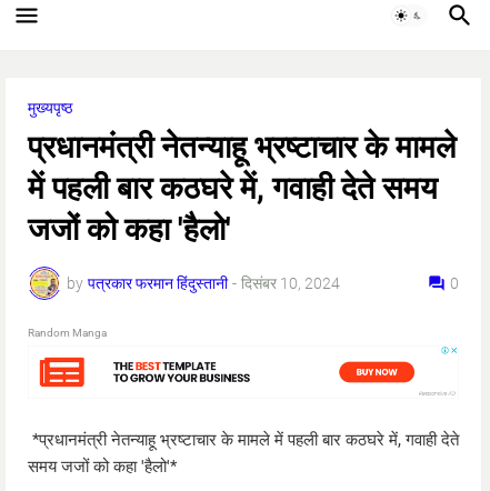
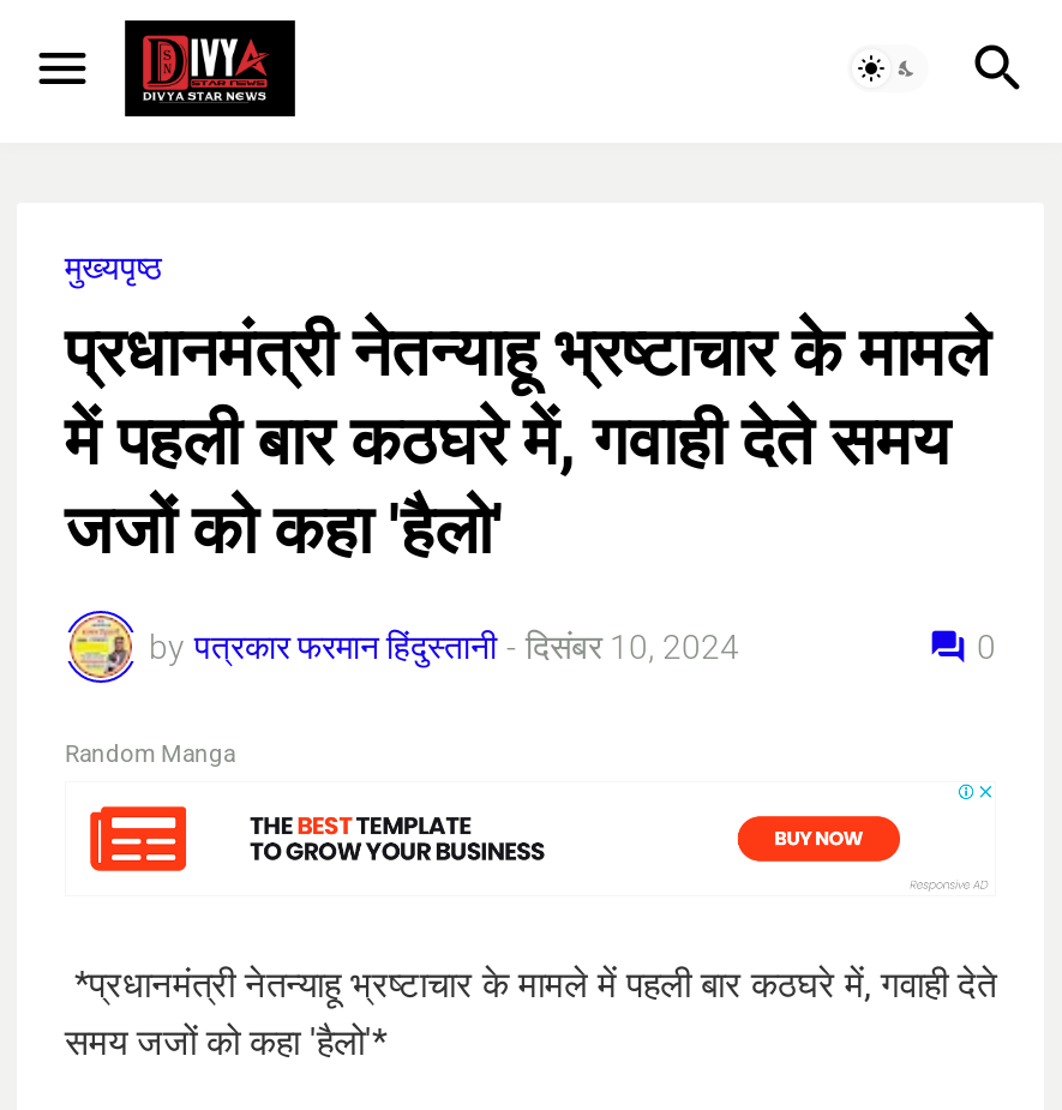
+ [image]
